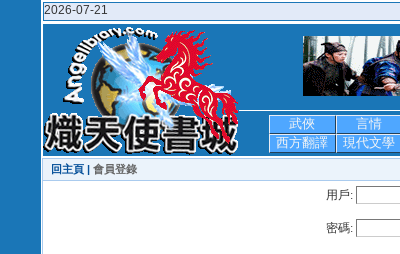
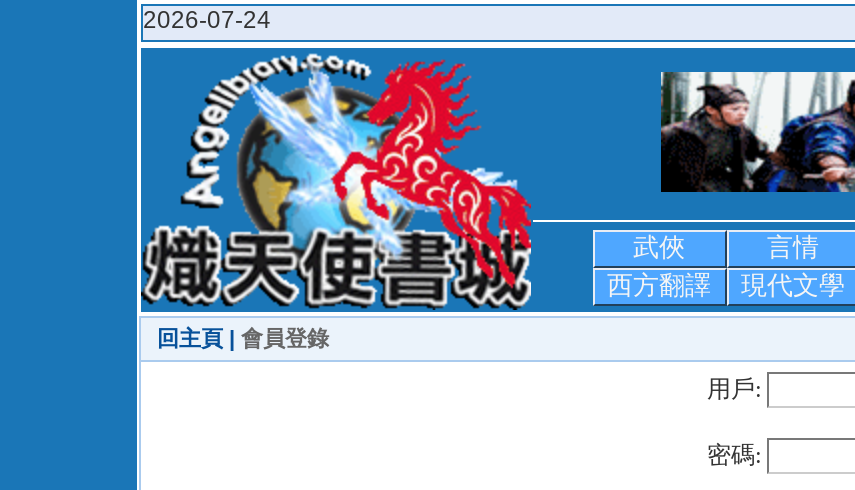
- 2026-07-21
+ 2026-07-24
